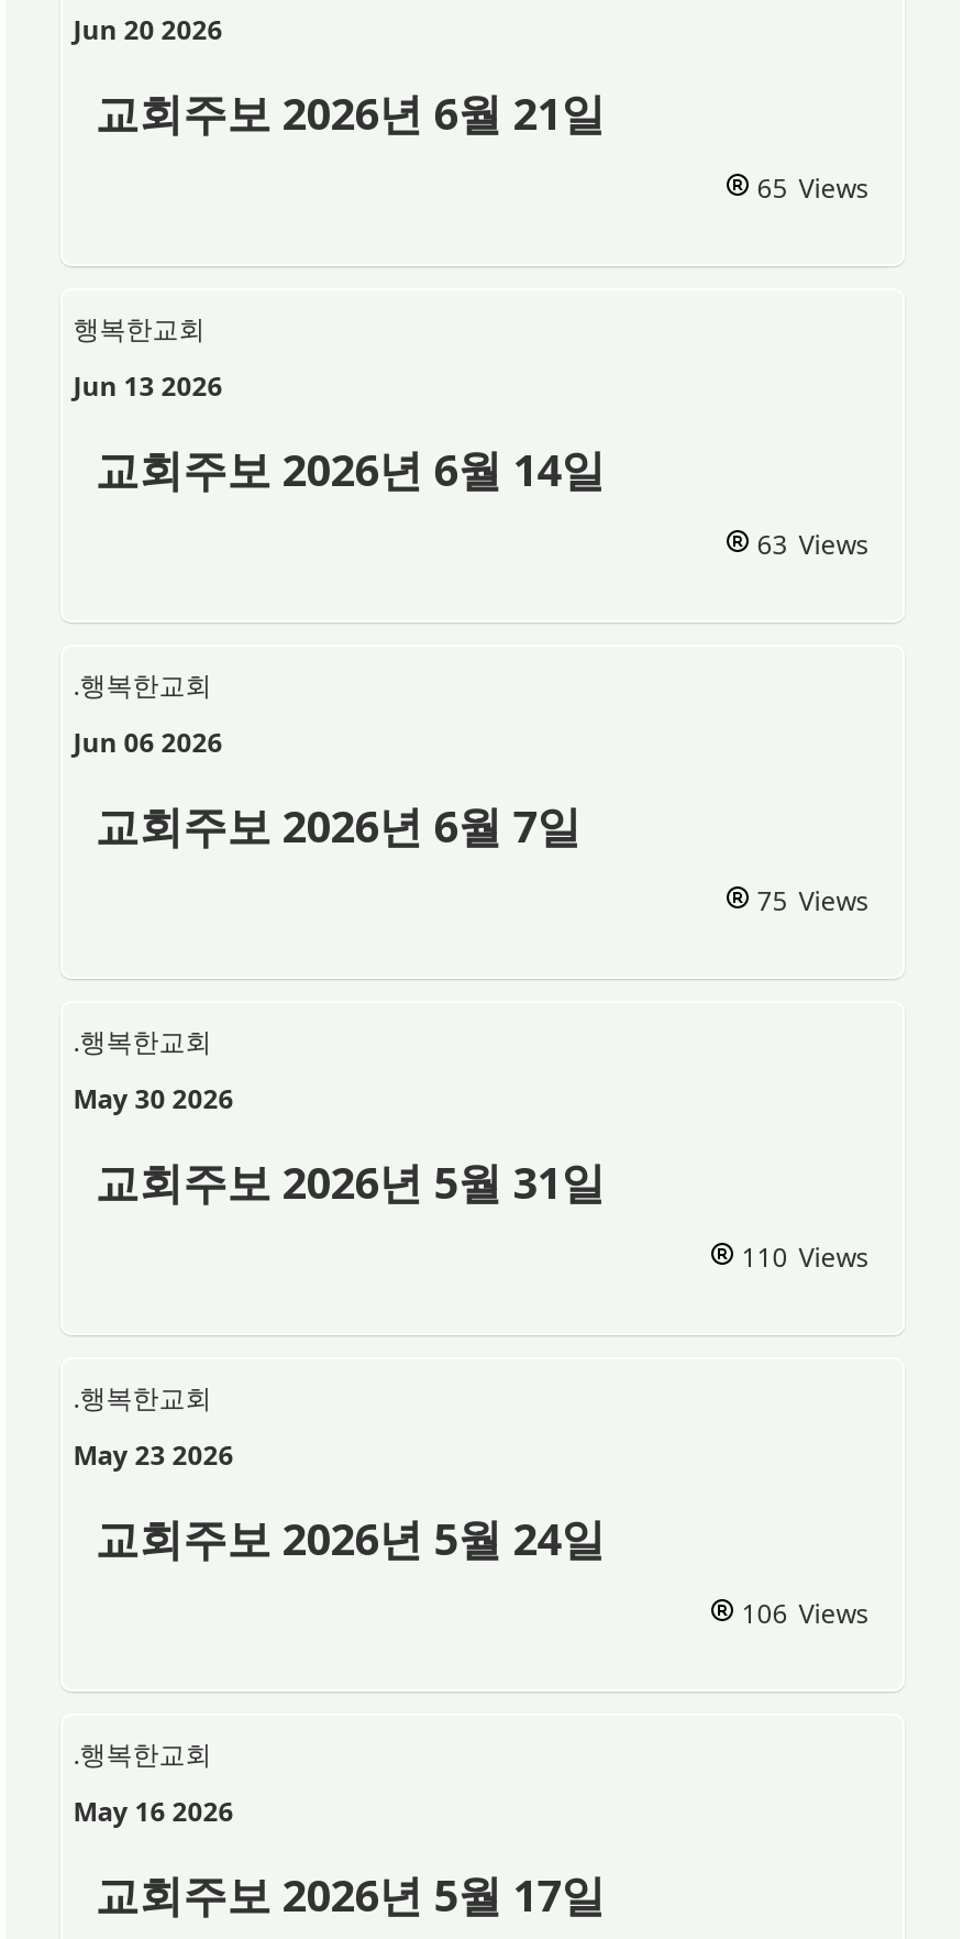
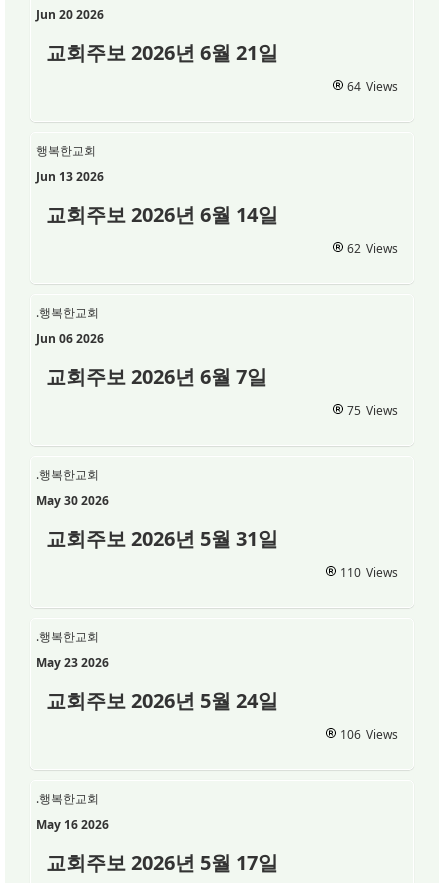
- 65 Views
+ 64 Views

- 63 Views
+ 62 Views
